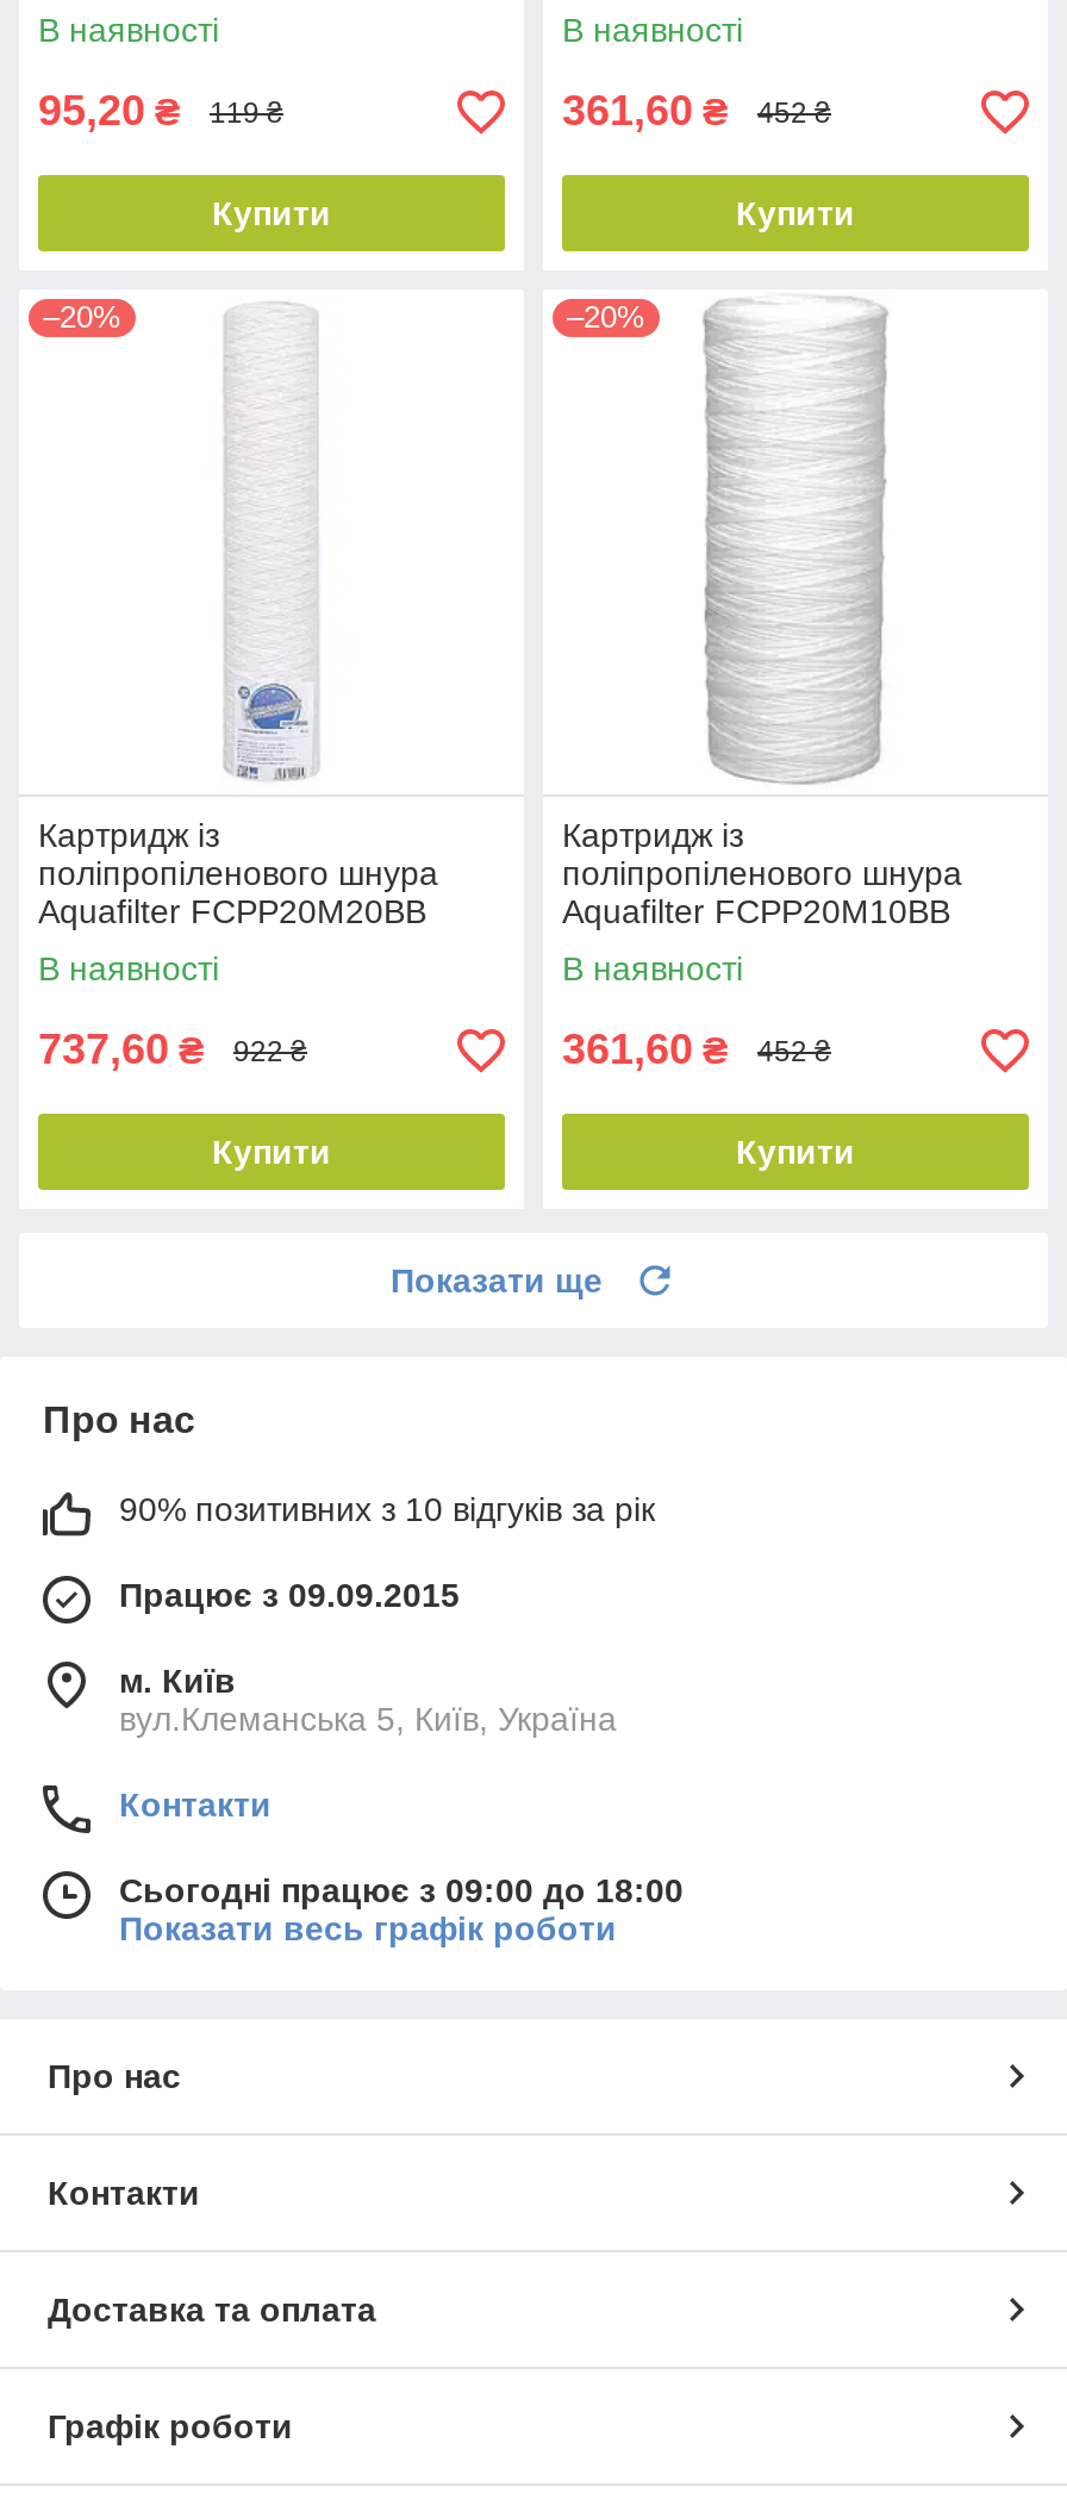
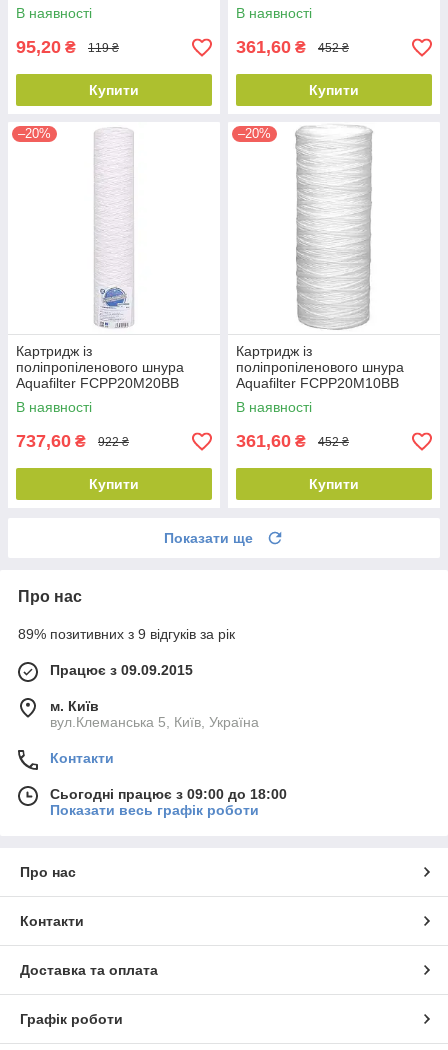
- 90% позитивних з 10 відгуків за рік
+ 89% позитивних з 9 відгуків за рік
